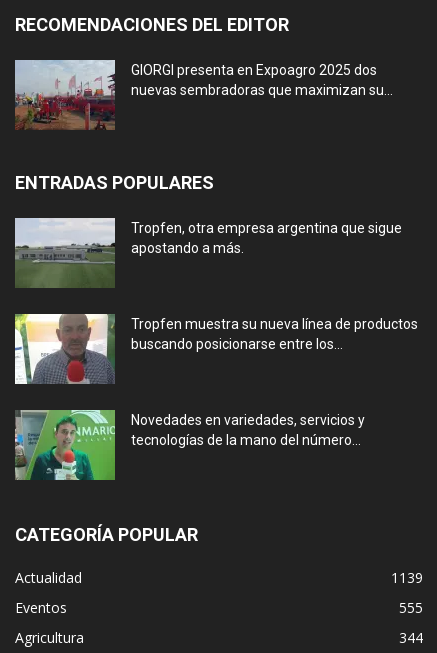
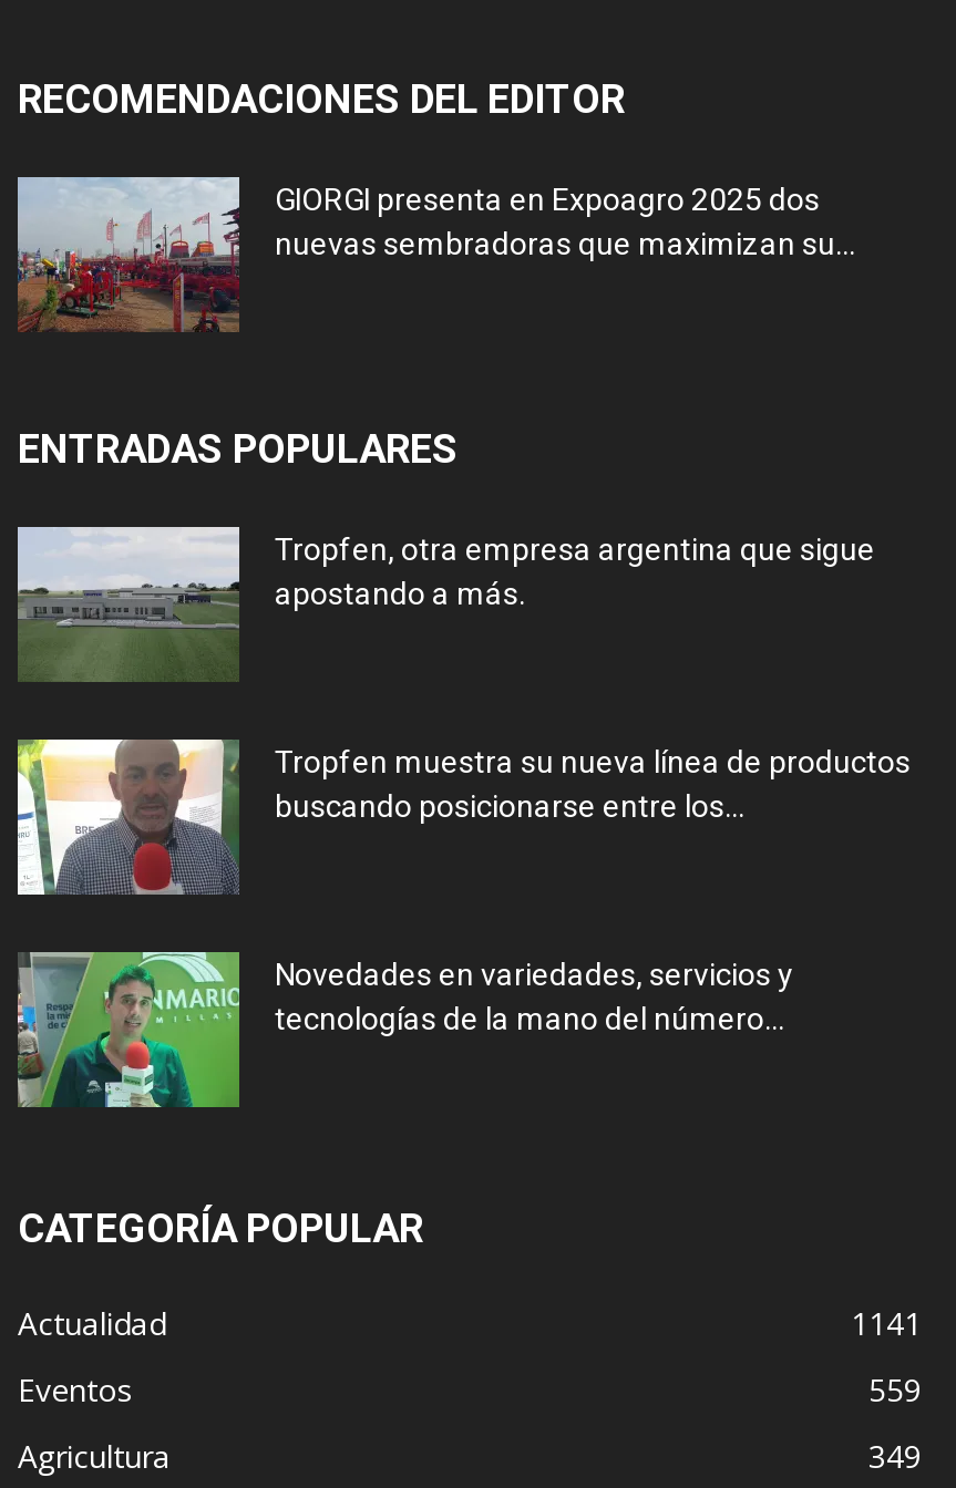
- 1139
+ 1141

- 555
+ 559

- 344
+ 349
